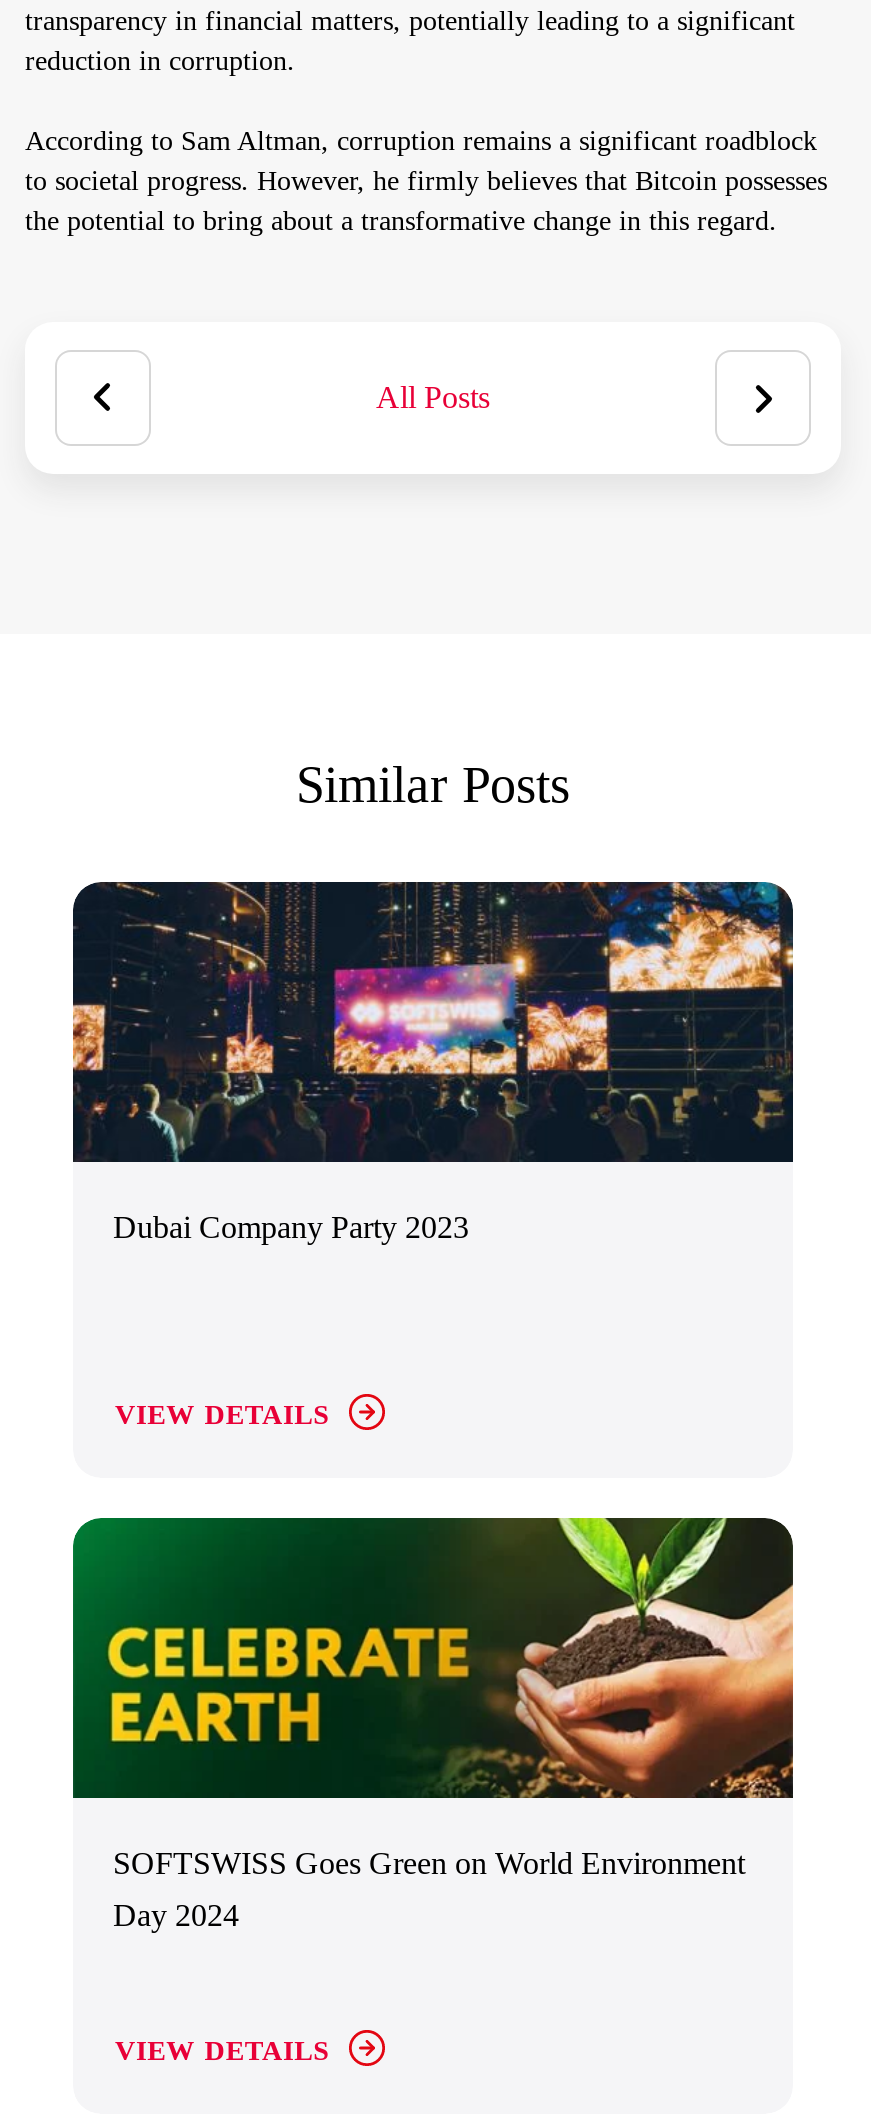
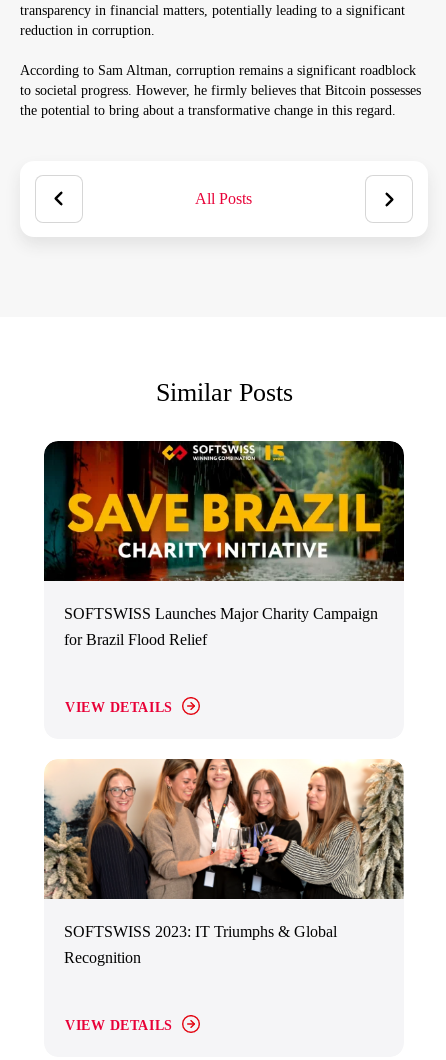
- [image]
- Dubai Company Party 2023
+ [image]
+ SOFTSWISS Launches Major Charity Campaign
+ for Brazil Flood Relief

- [image]
- SOFTSWISS Goes Green on World Environment
+ [image]
+ SOFTSWISS 2023: IT Triumphs & Global

- Day 2024
+ Recognition
